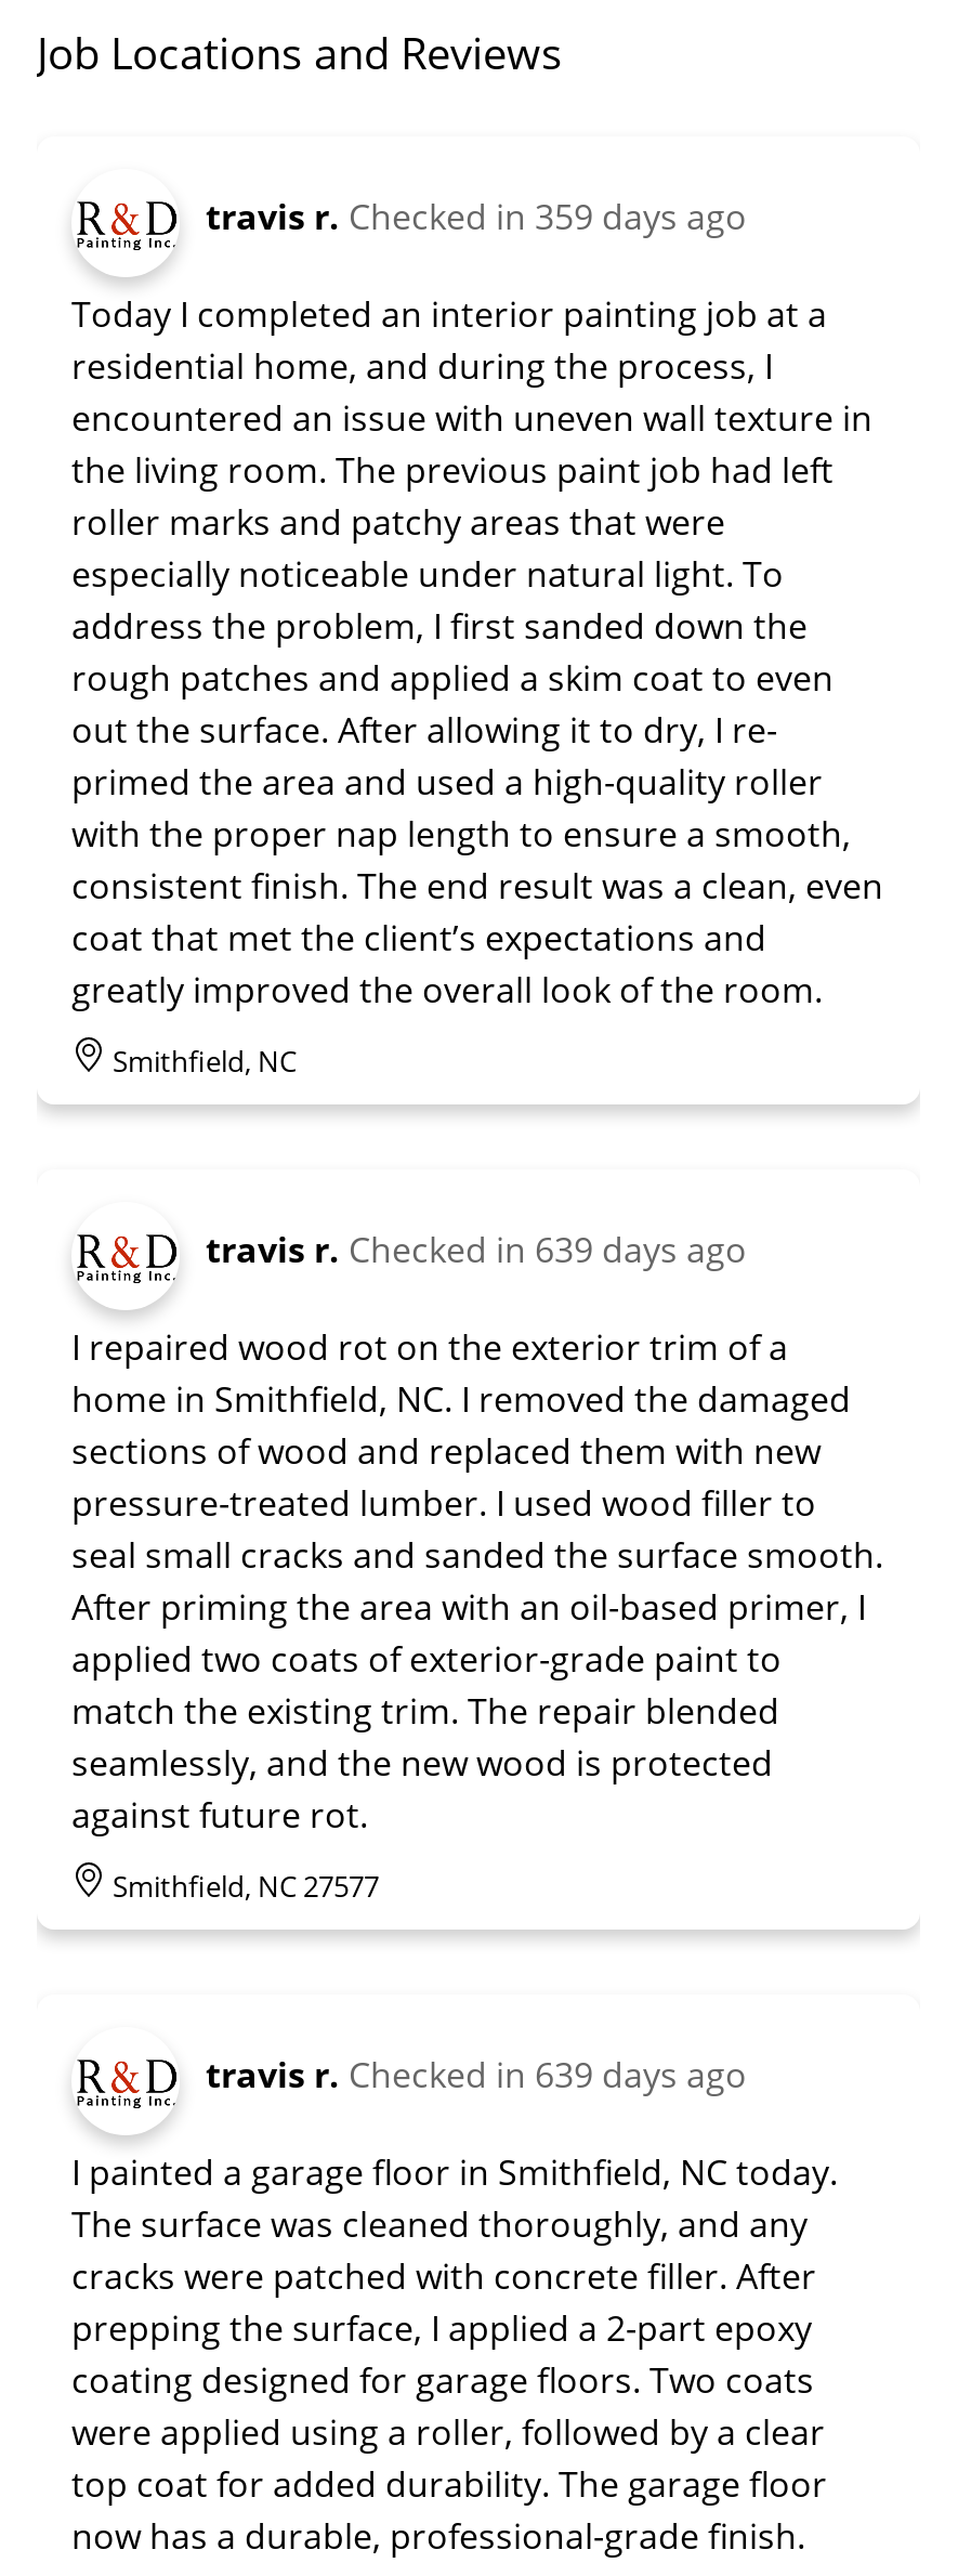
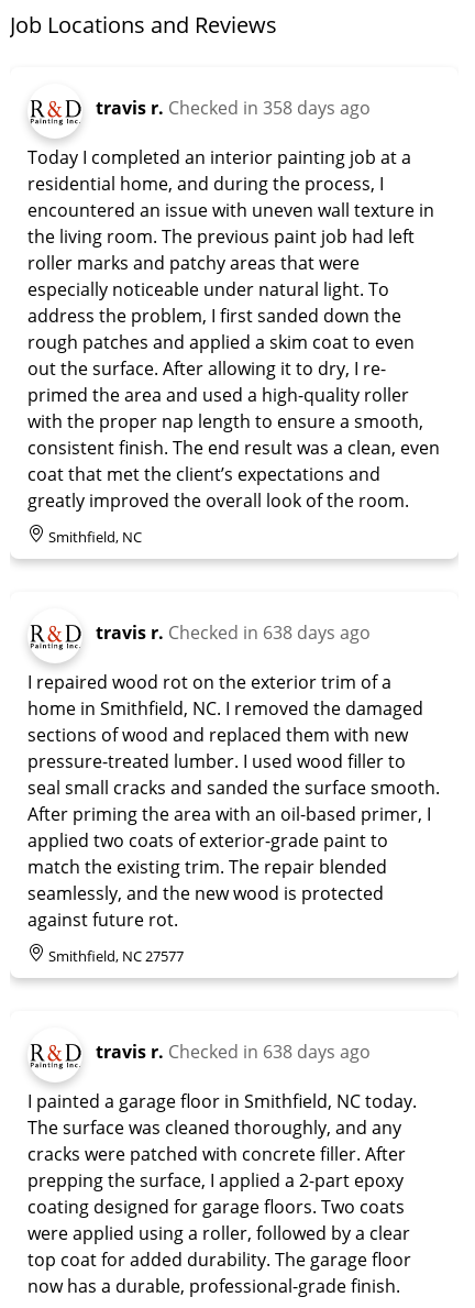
- travis r. Checked in 359 days ago
+ travis r. Checked in 358 days ago

- travis r. Checked in 639 days ago
+ travis r. Checked in 638 days ago

- travis r. Checked in 639 days ago
+ travis r. Checked in 638 days ago
